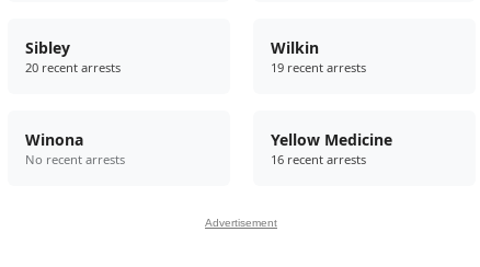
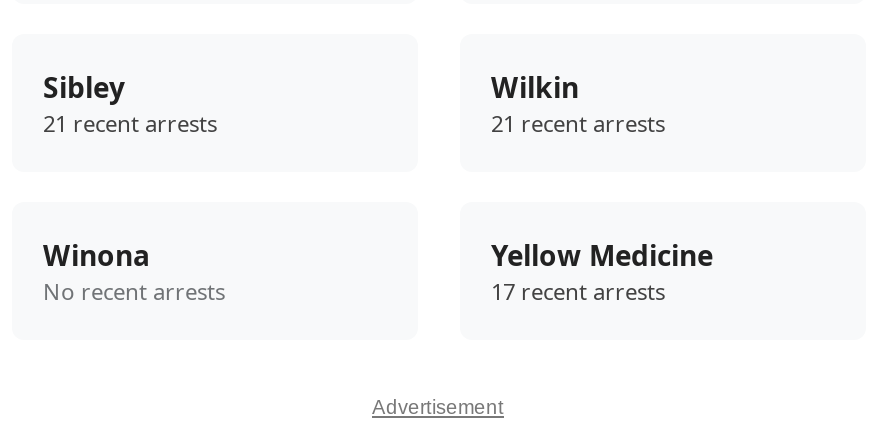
- 20 recent arrests
+ 21 recent arrests

- 19 recent arrests
+ 21 recent arrests

- 16 recent arrests
+ 17 recent arrests
